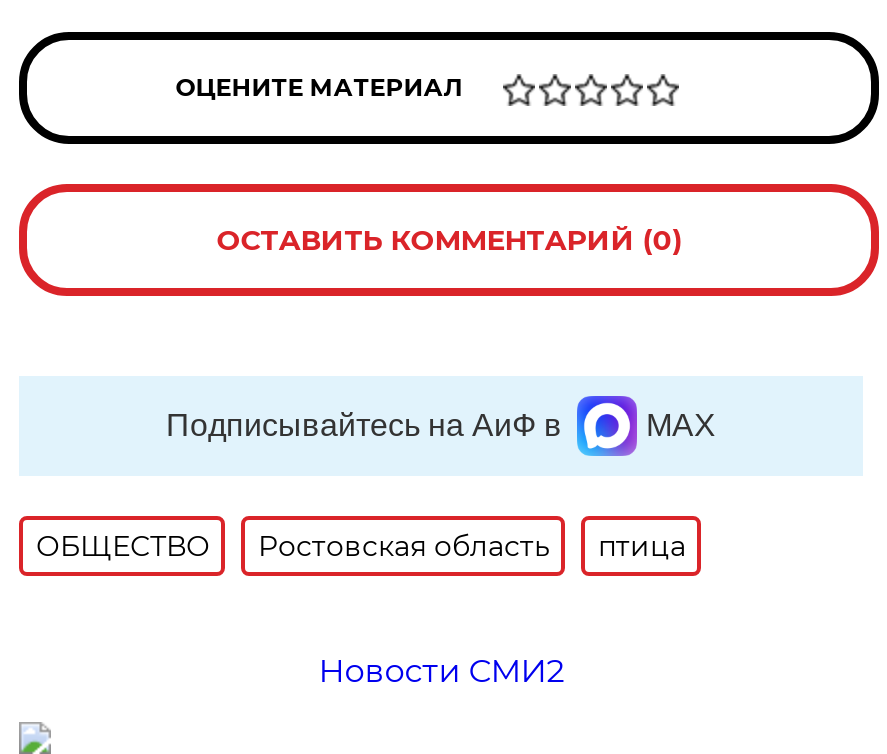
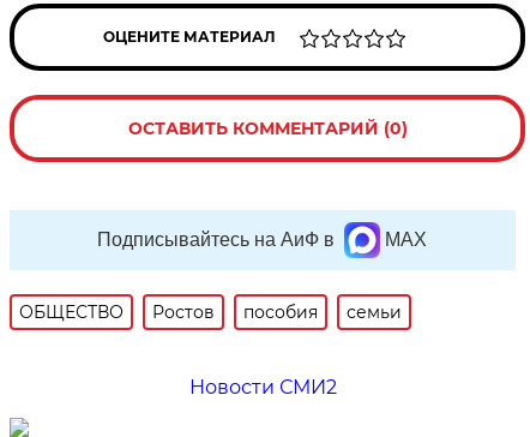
- Ростовская область
- птица
+ Ростов
+ пособия
+ семьи
